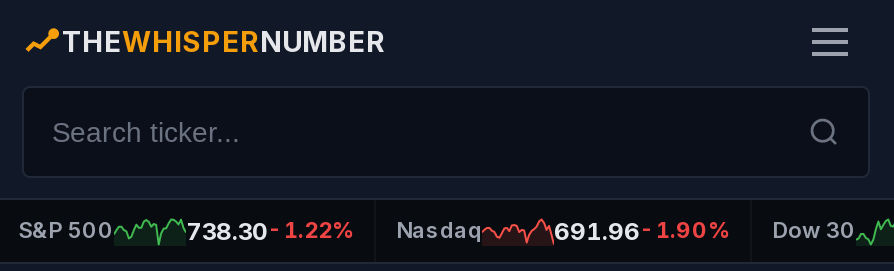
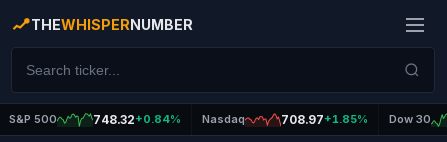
- 738.30-1.22% Nasdaq
+ 748.32+0.84% Nasdaq

- 691.96-1.90% Dow 30
+ 708.97+1.85% Dow 30
